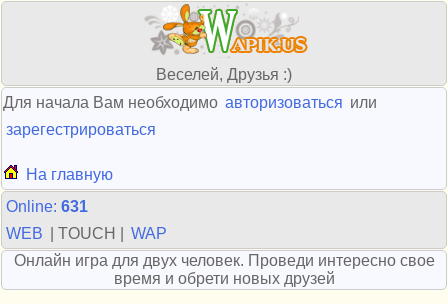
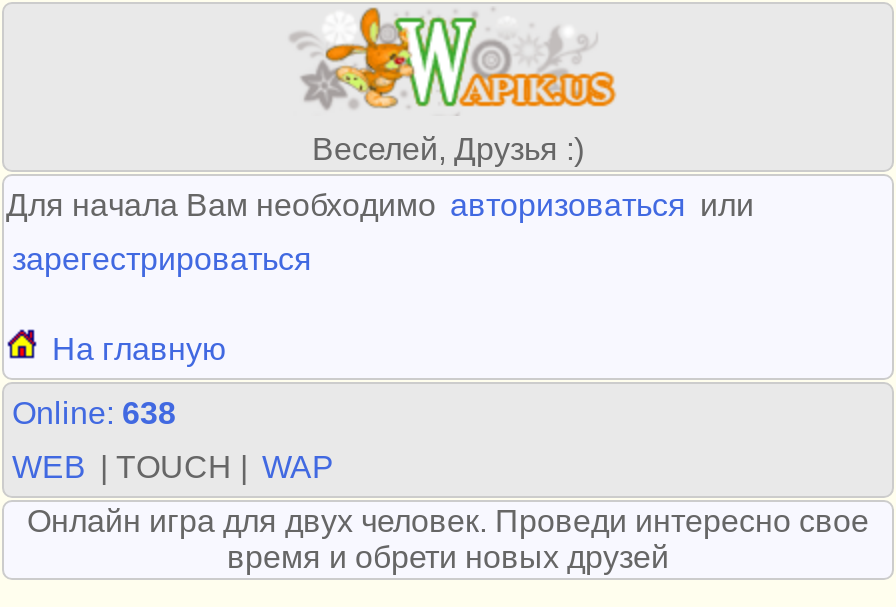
- Online: 631
+ Online: 638
